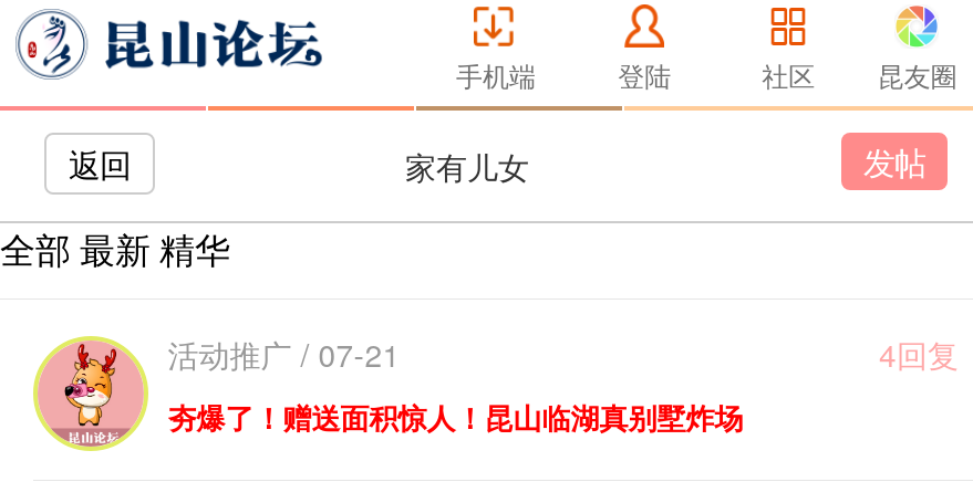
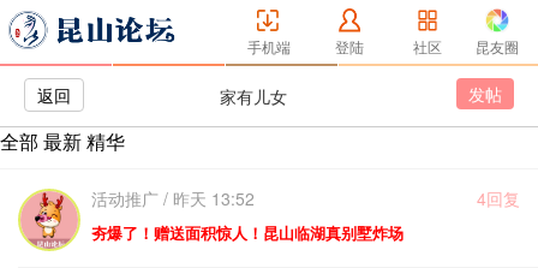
- 活动推广 / 07-21
+ 活动推广 / 昨天 13:52
